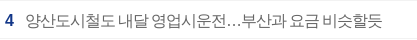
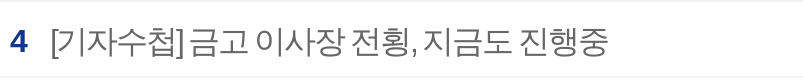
- 양산도시철도 내달 영업시운전…부산과 요금 비슷할듯
+ [기자수첩] 금고 이사장 전횡, 지금도 진행중
